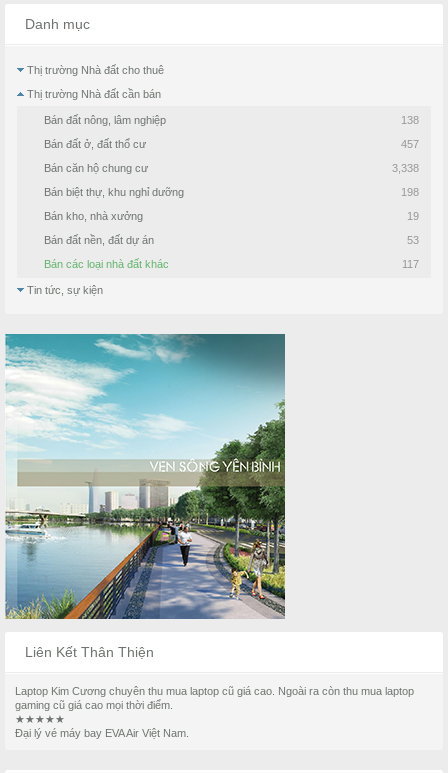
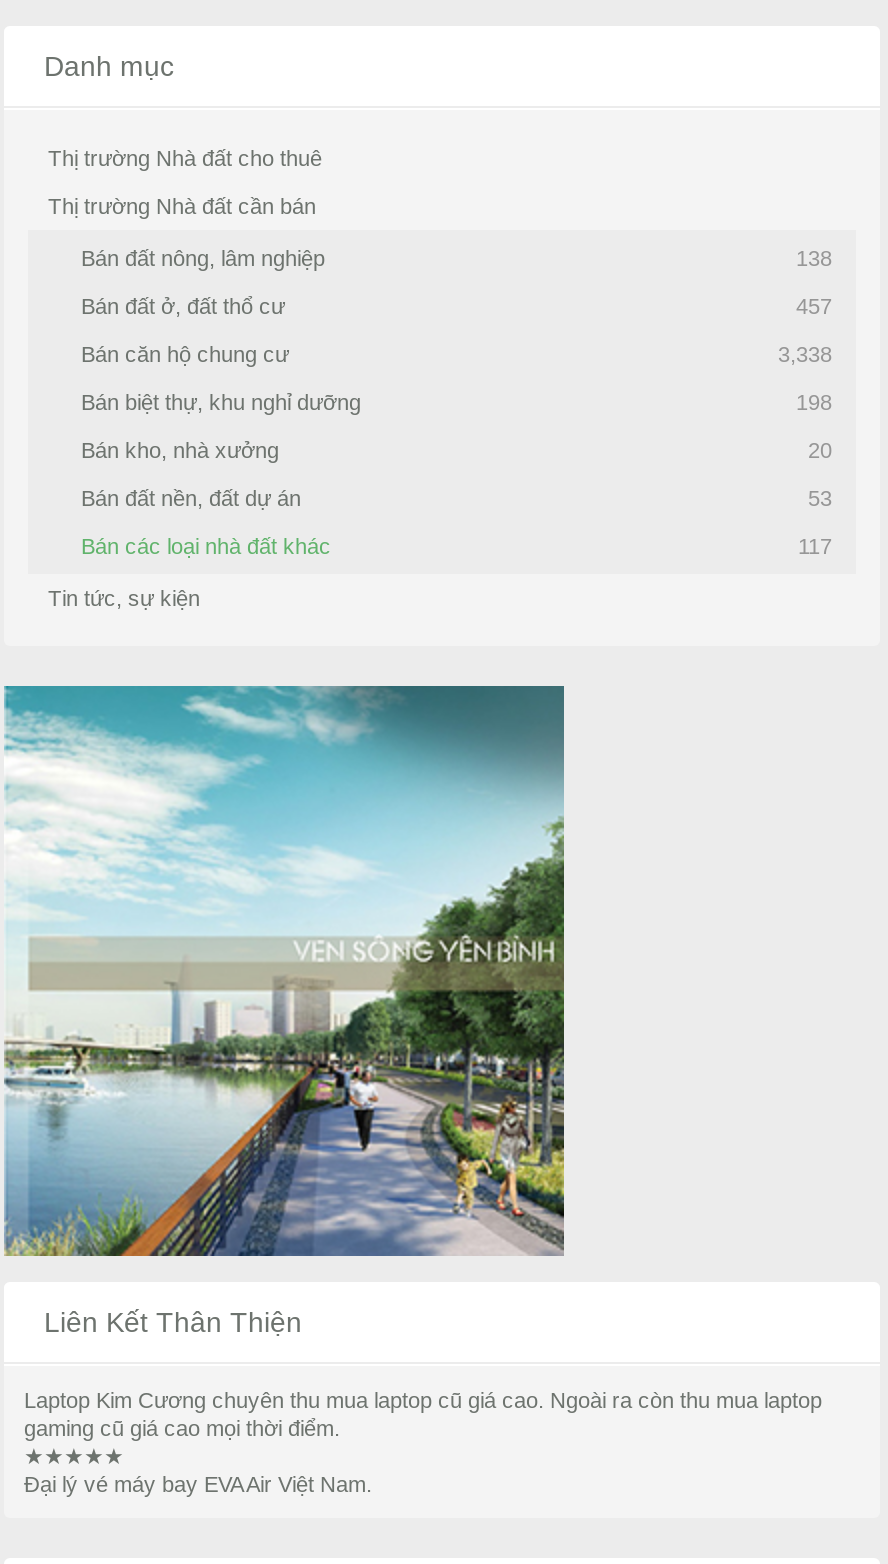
- 19
+ 20
